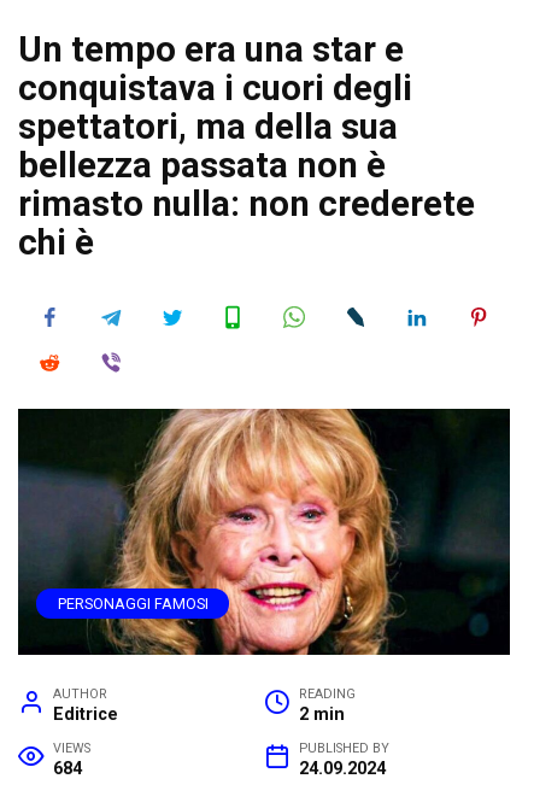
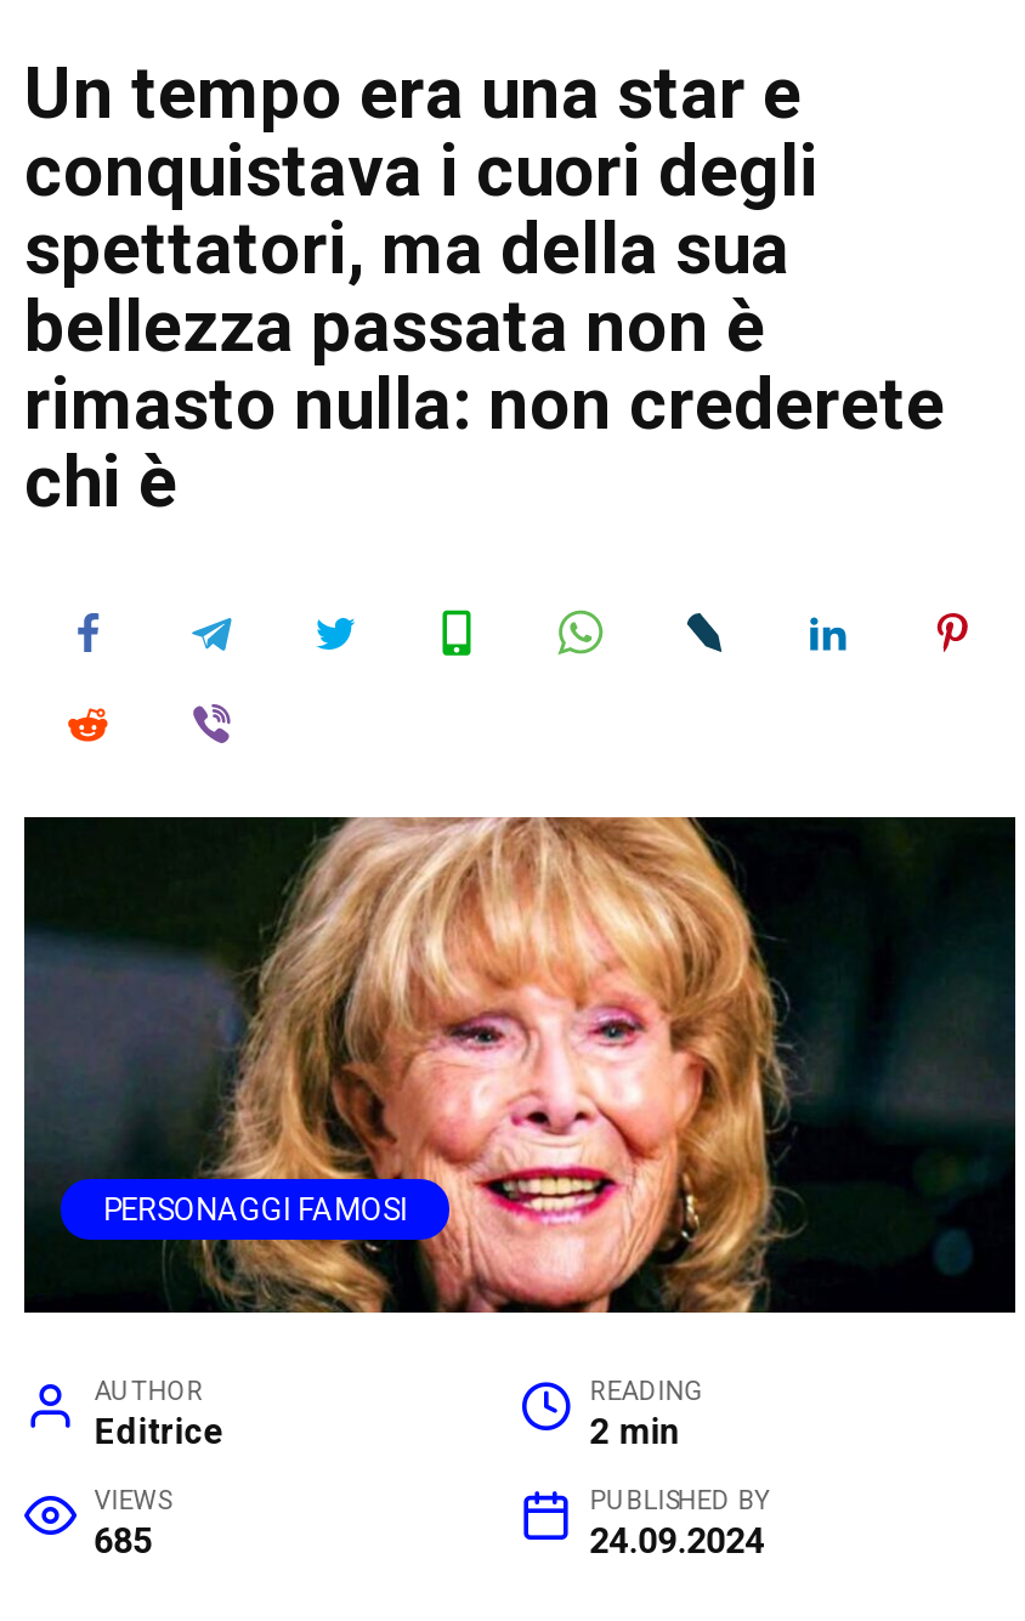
- 684
+ 685
